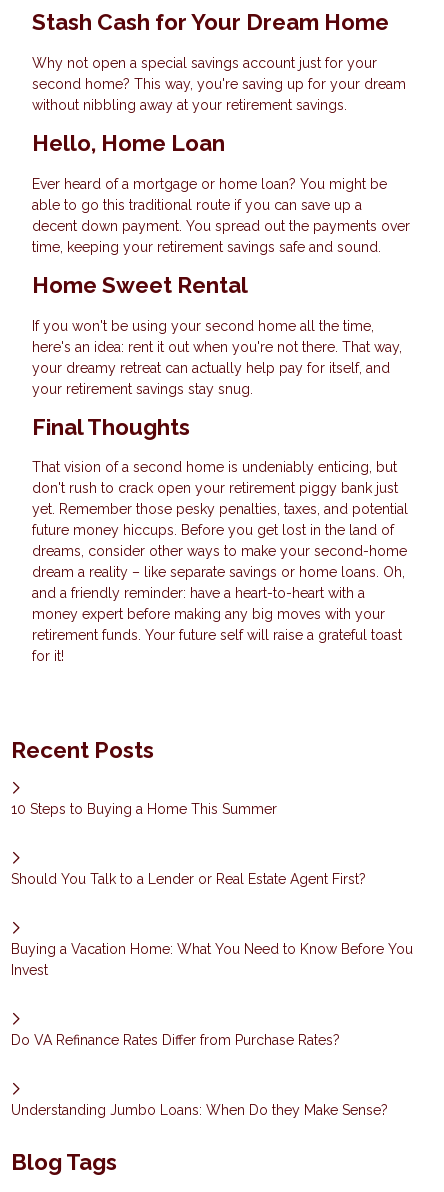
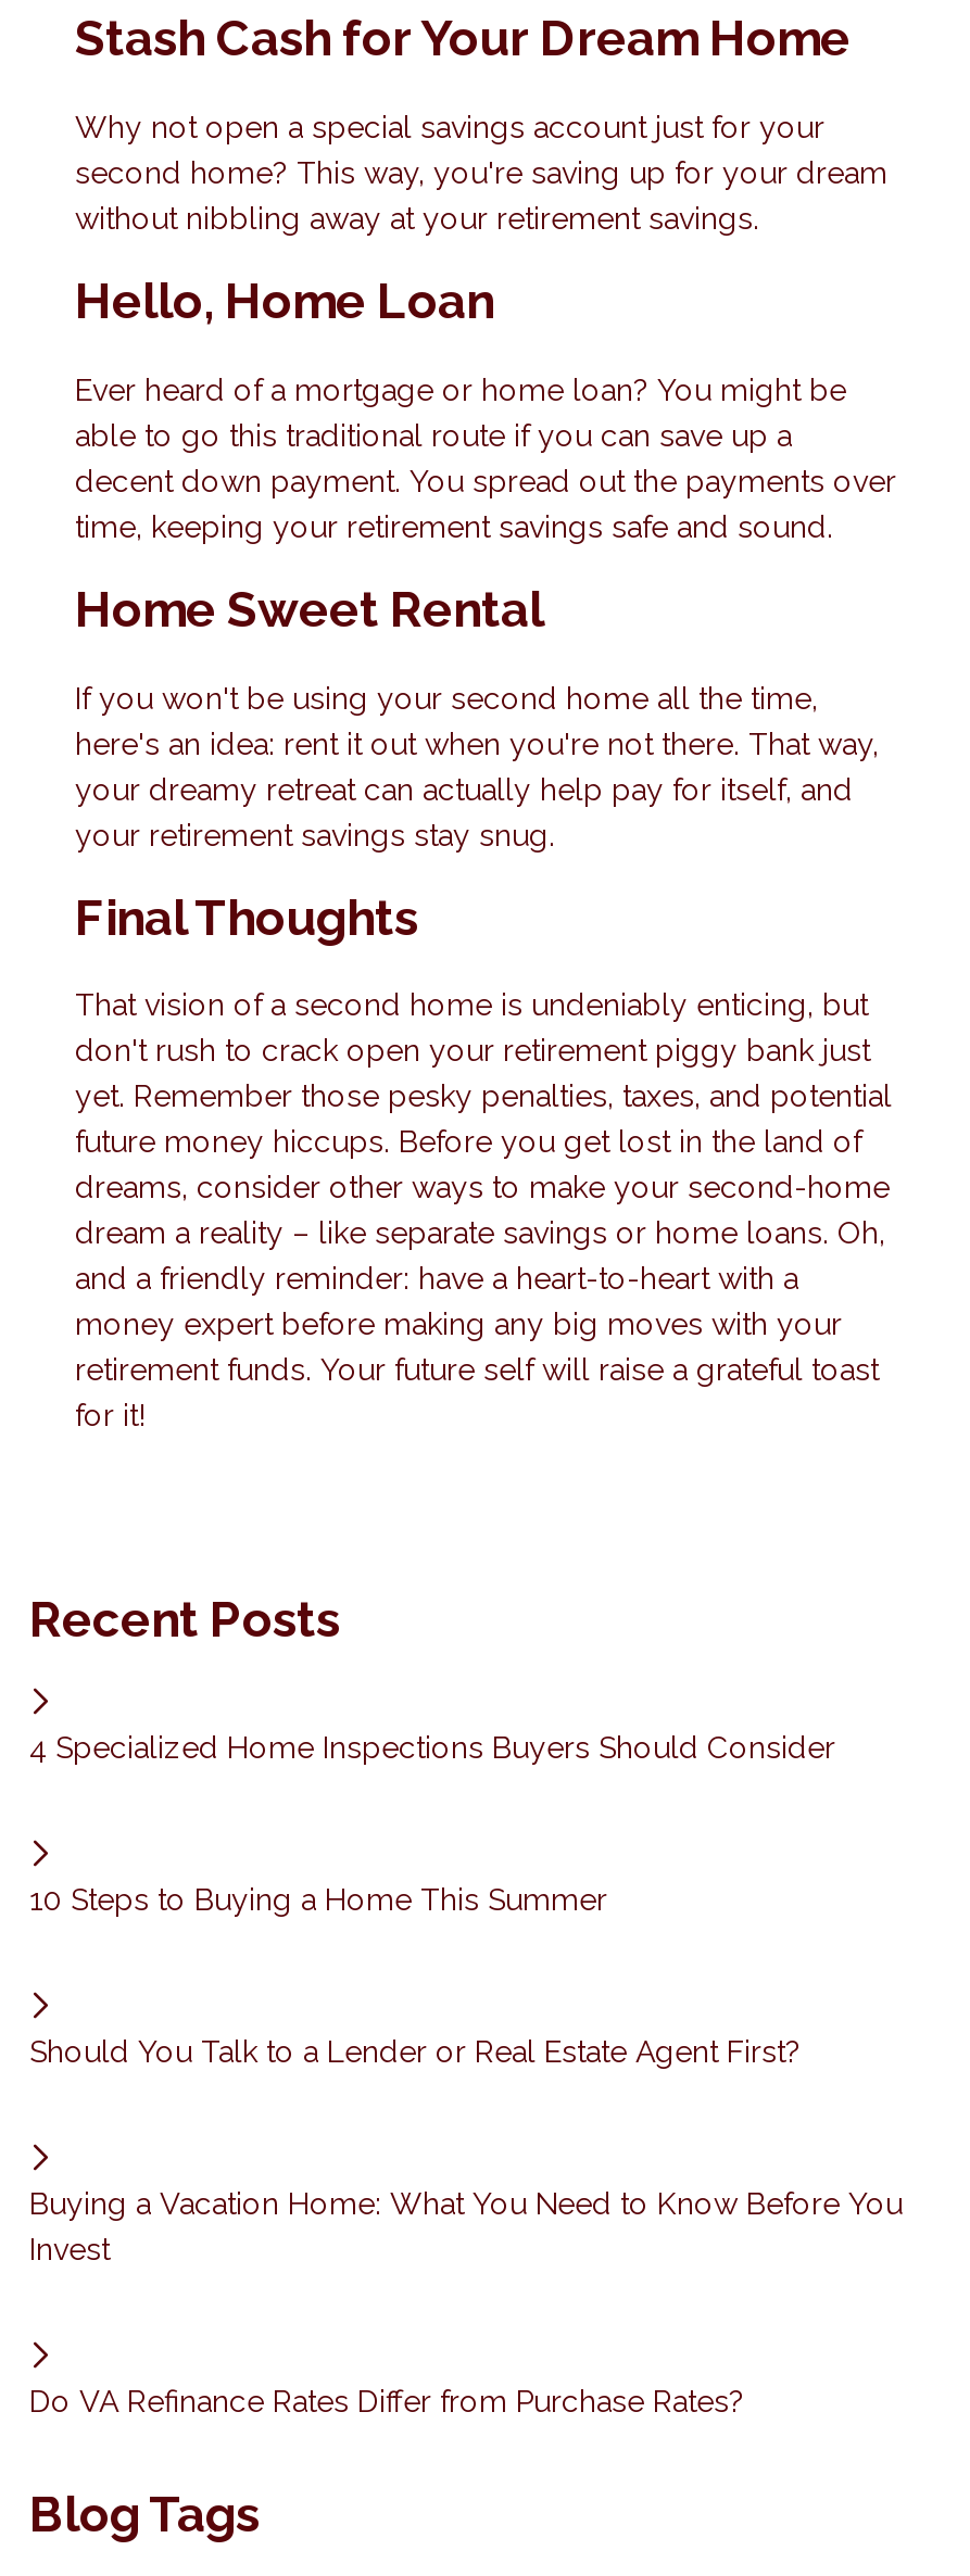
+ 4 Specialized Home Inspections Buyers Should Consider

moved down: 10 Steps to Buying a Home This Summer | Should You Talk to a Lender or Real Estate Agent First? | Buying a Vacation Home: What You Need to Know Before You | Invest | Do VA Refinance Rates Differ from Purchase Rates?

- Understanding Jumbo Loans: When Do they Make Sense?
